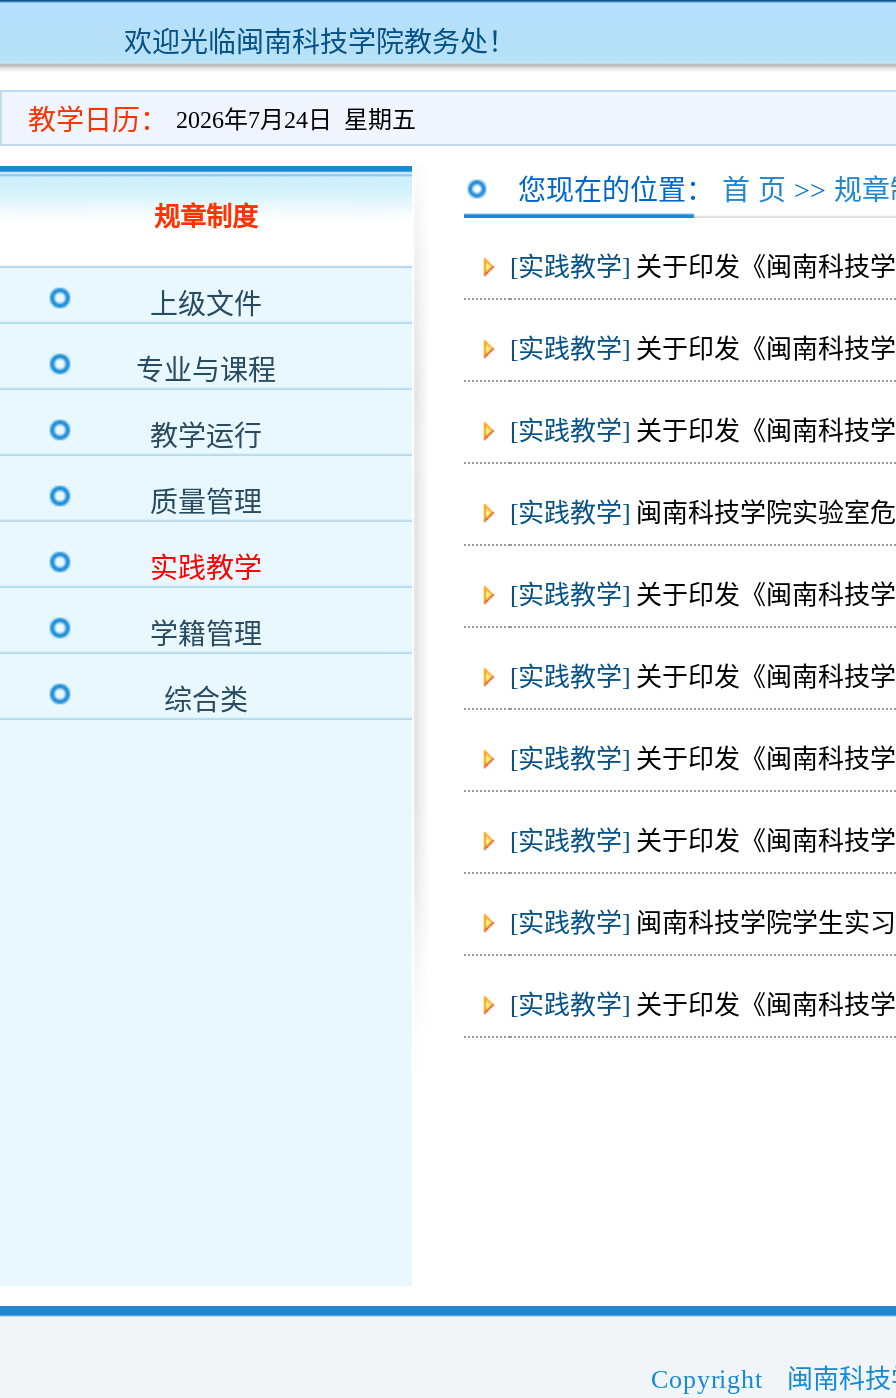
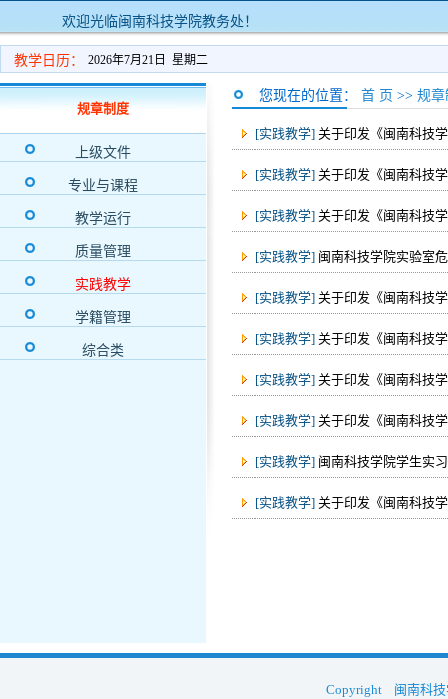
- 教学日历： 2026年7月24日 星期五
+ 教学日历： 2026年7月21日 星期二
